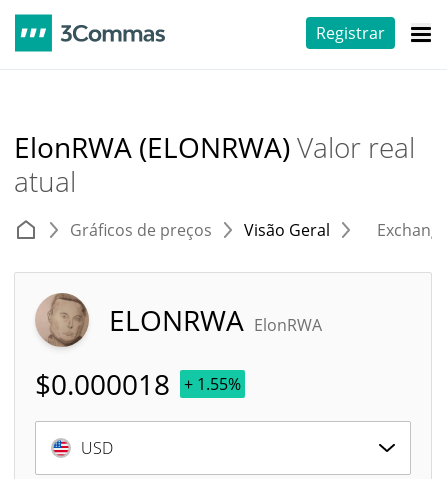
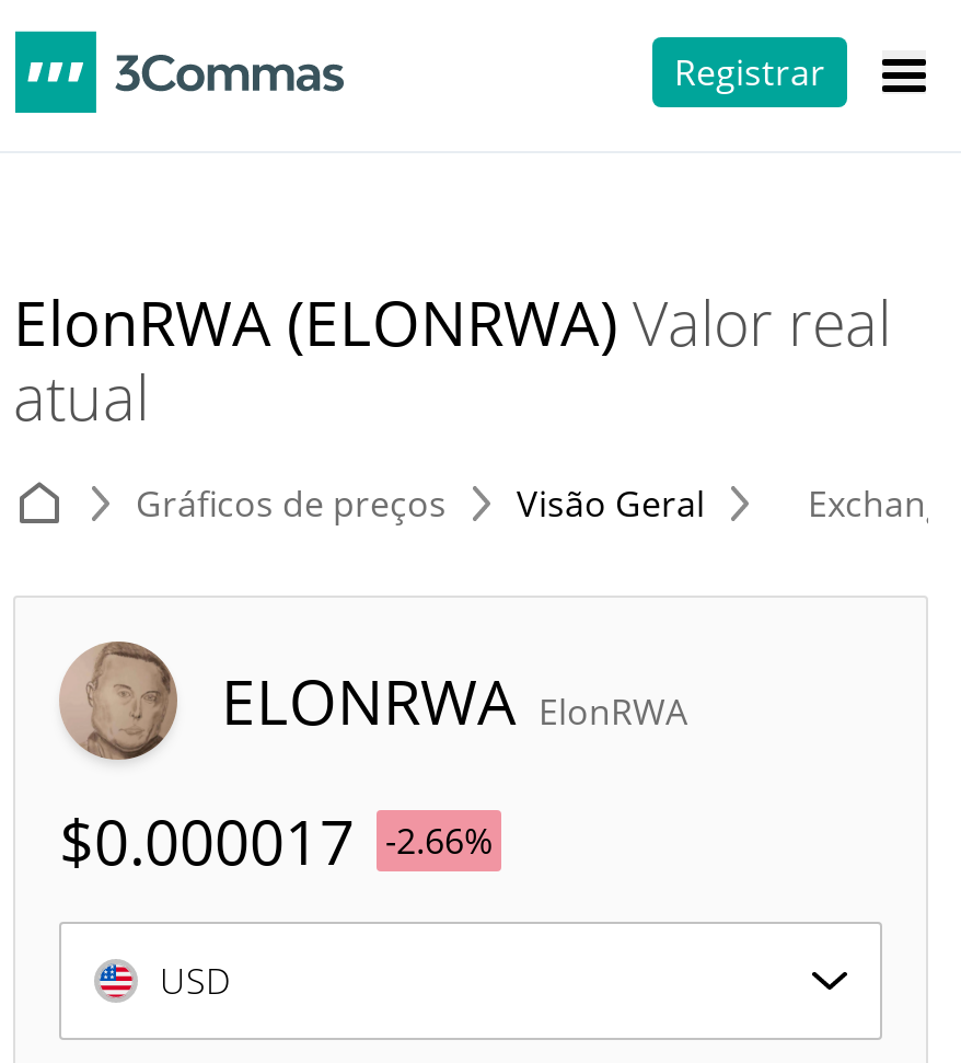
- $0.000018
- + 1.55%
+ $0.000017
+ -2.66%
